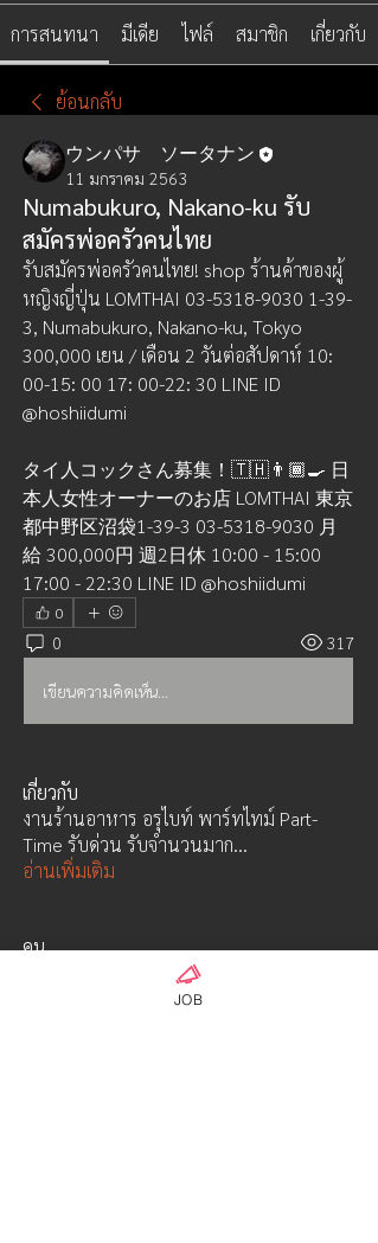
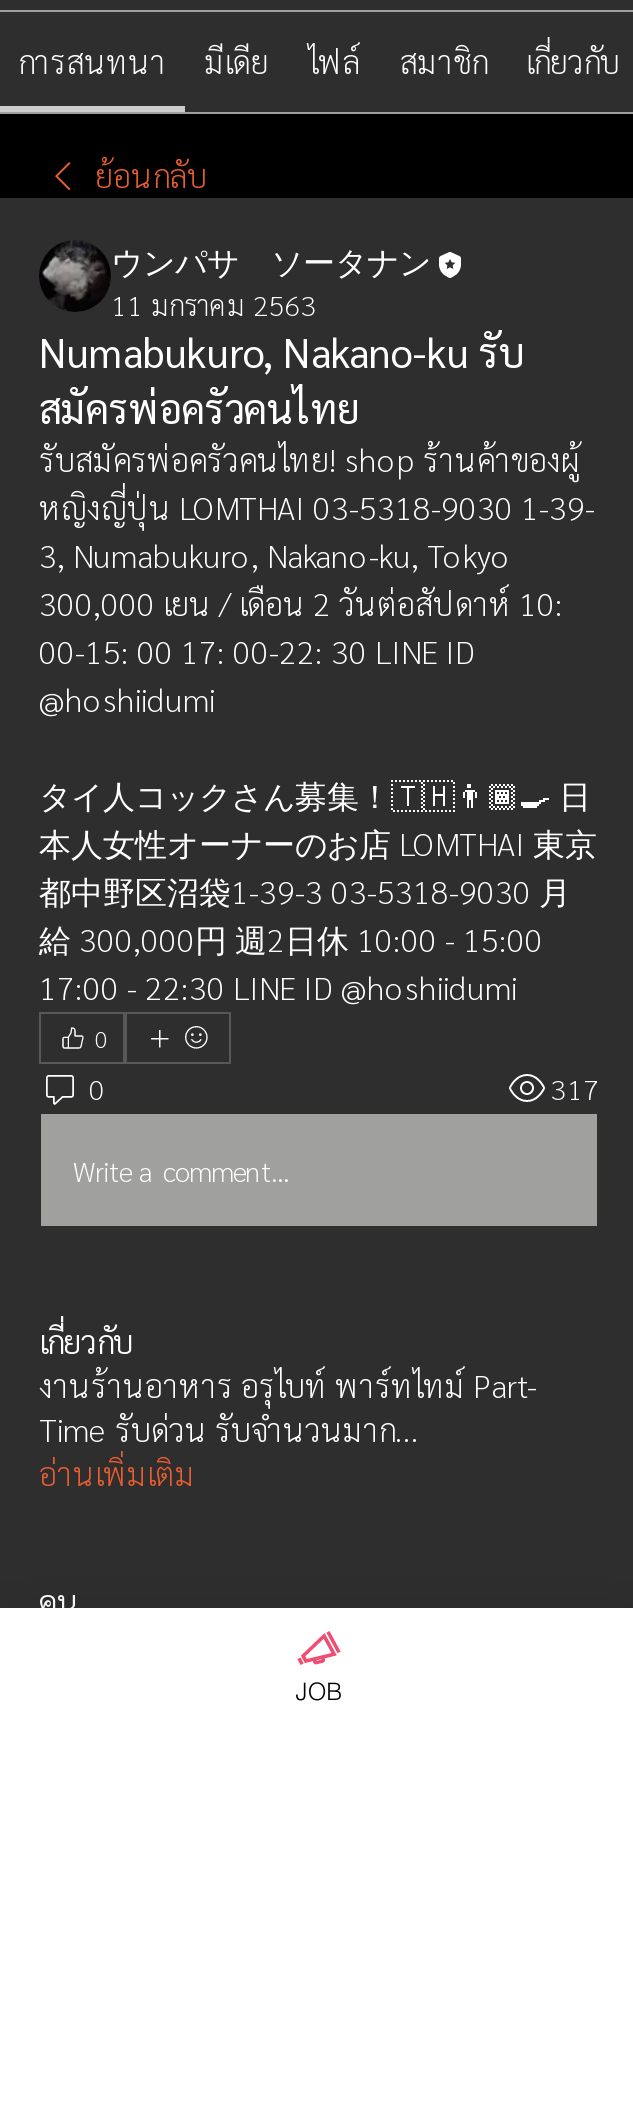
- เขียนความคิดเห็น…
+ Write a comment...
